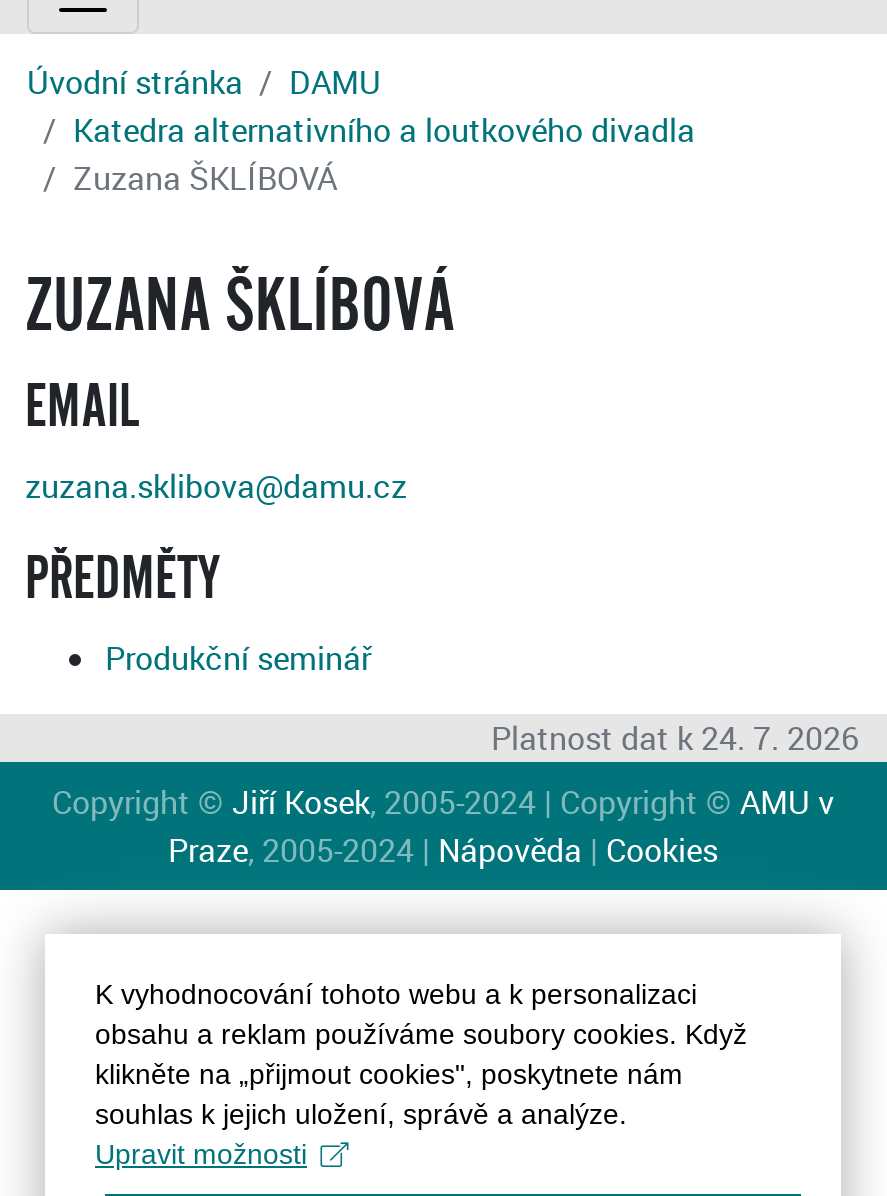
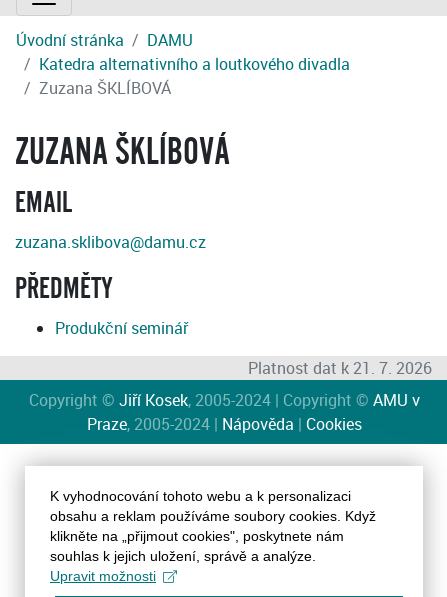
- Platnost dat k 24. 7. 2026
+ Platnost dat k 21. 7. 2026
